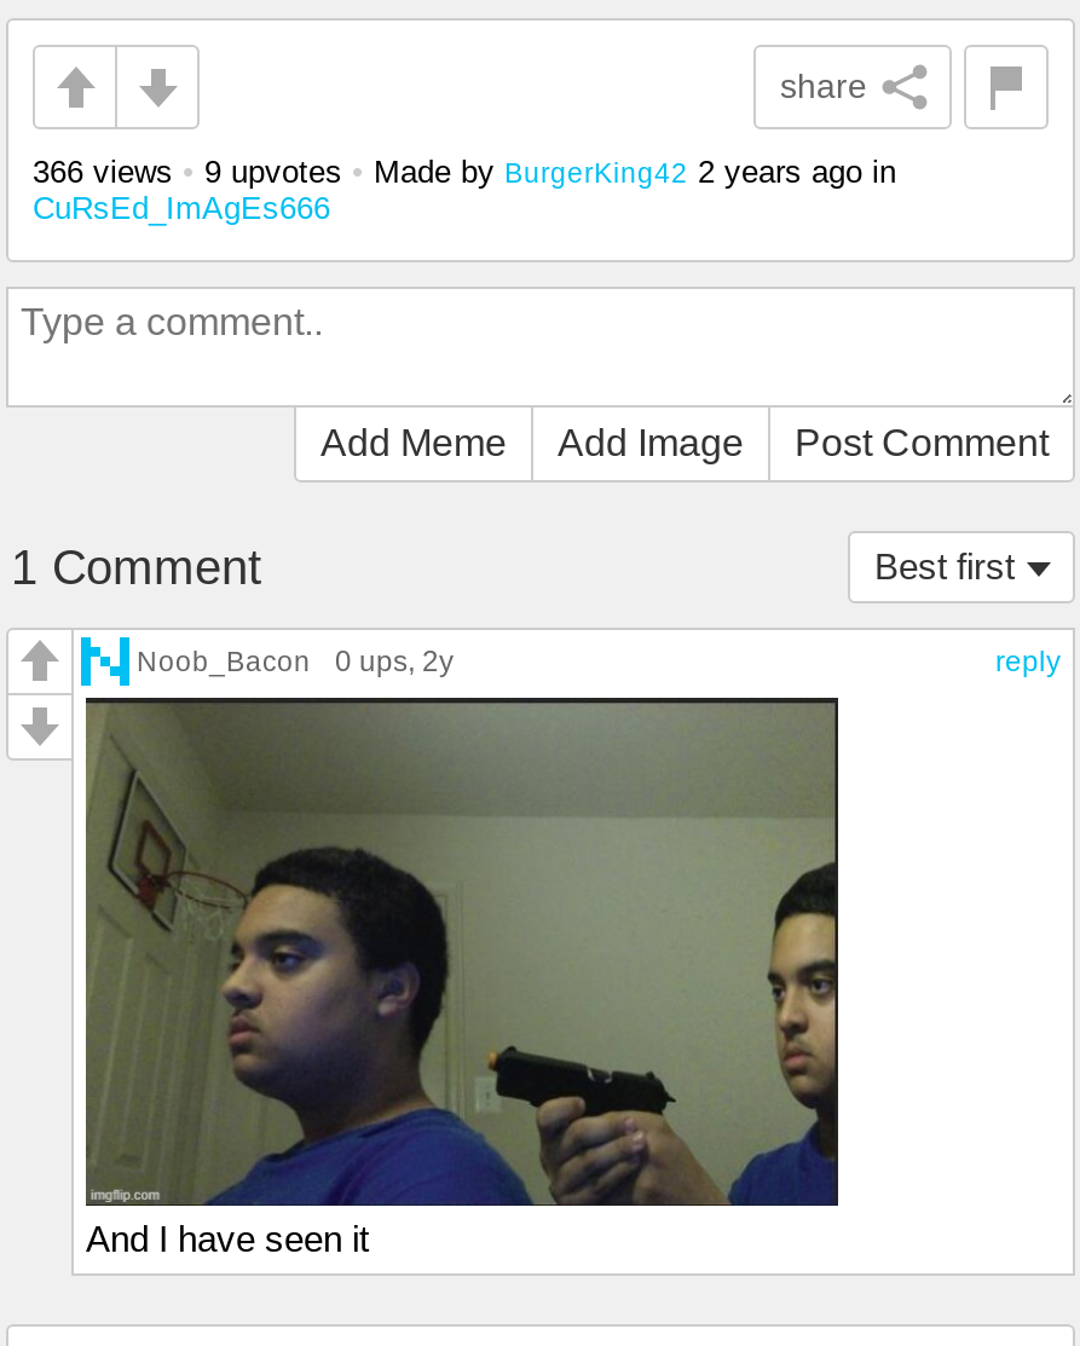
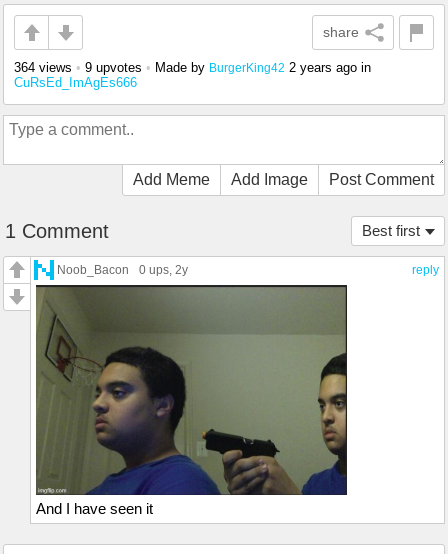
- 366 views • 9 upvotes • Made by BurgerKing42 2 years ago in
+ 364 views • 9 upvotes • Made by BurgerKing42 2 years ago in
